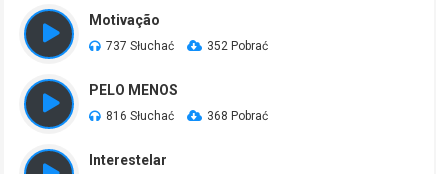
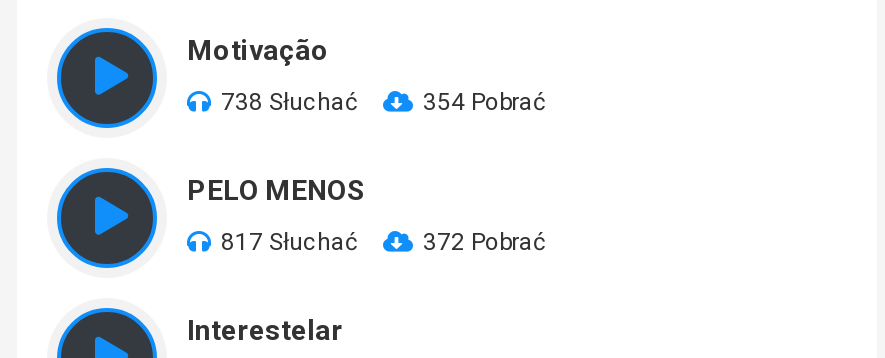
- 737 Słuchać
+ 738 Słuchać

- 352 Pobrać
+ 354 Pobrać

- 816 Słuchać
+ 817 Słuchać

- 368 Pobrać
+ 372 Pobrać
